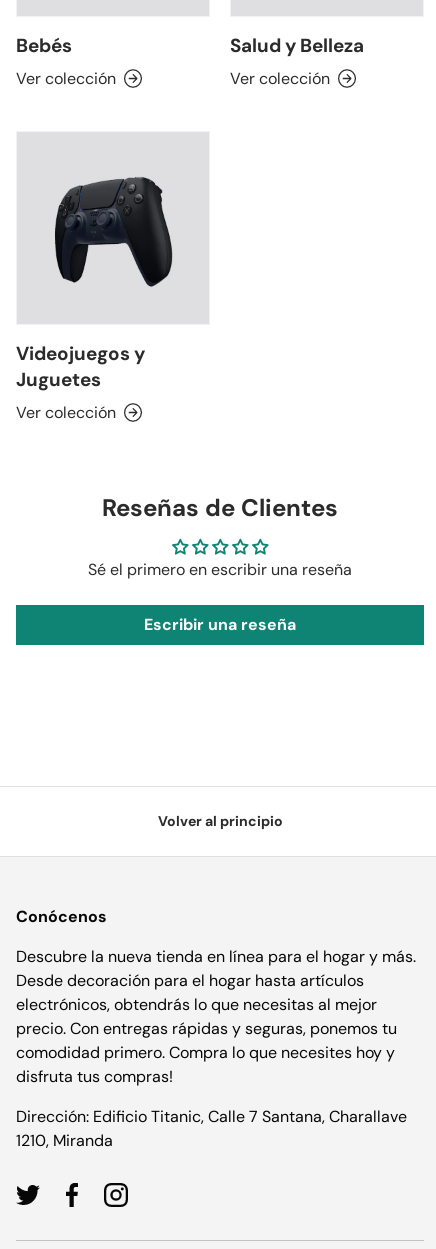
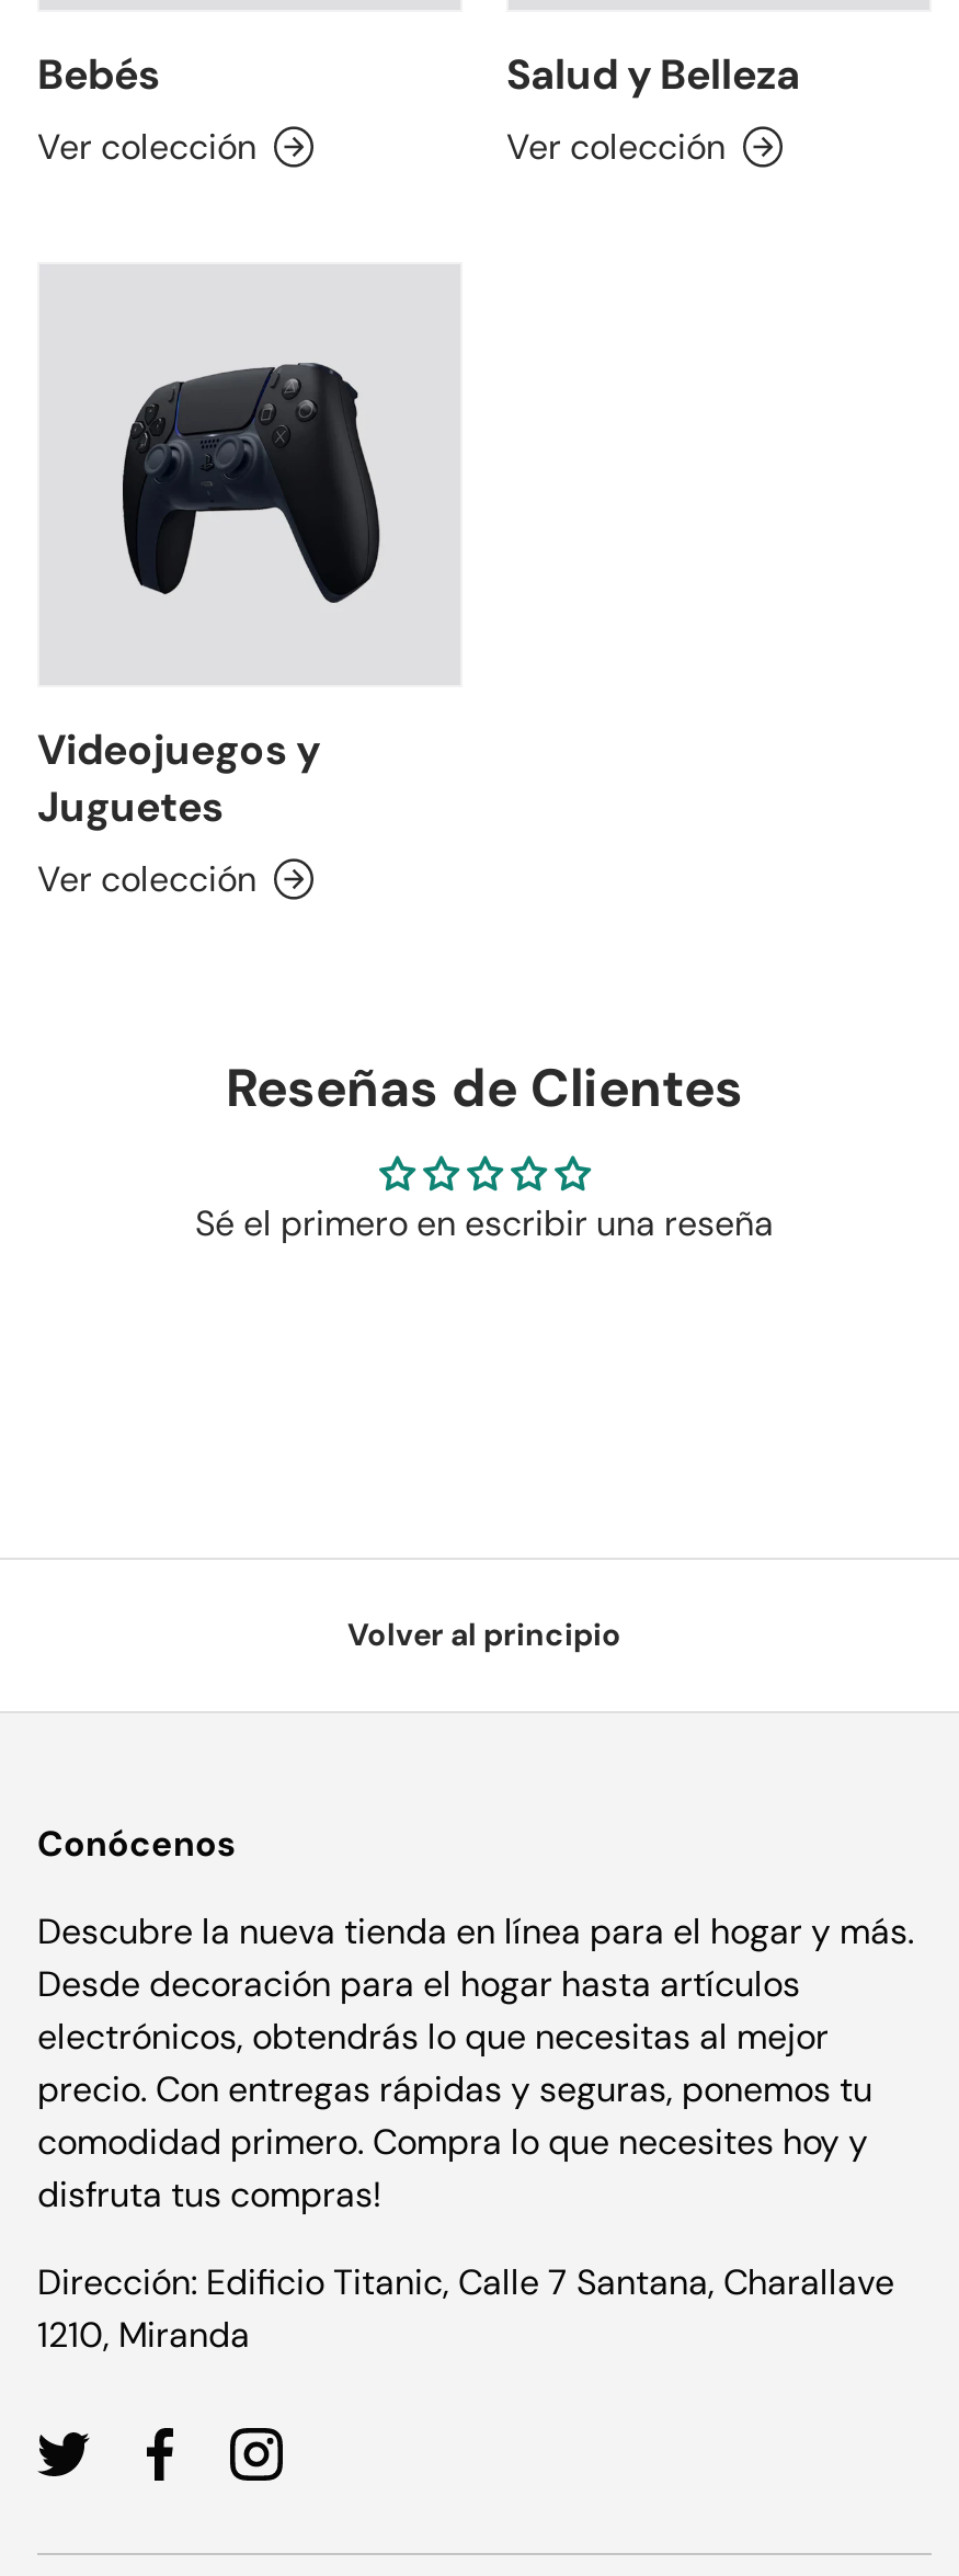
- Escribir una reseña
